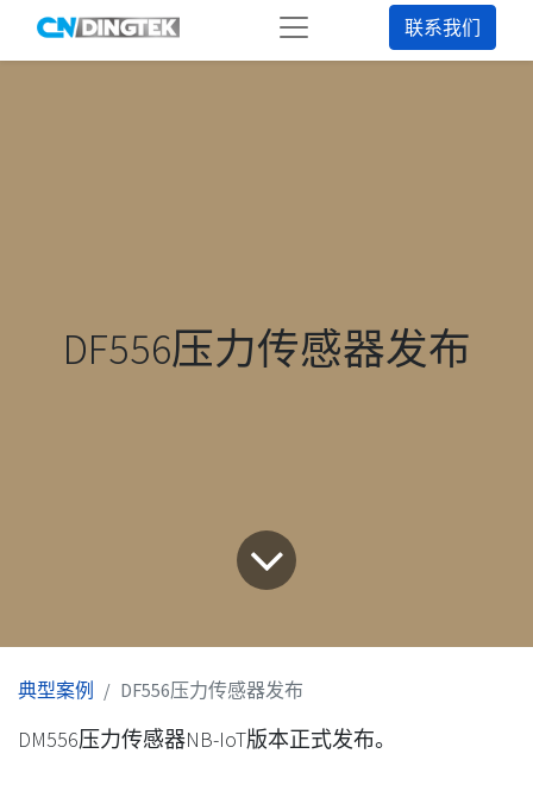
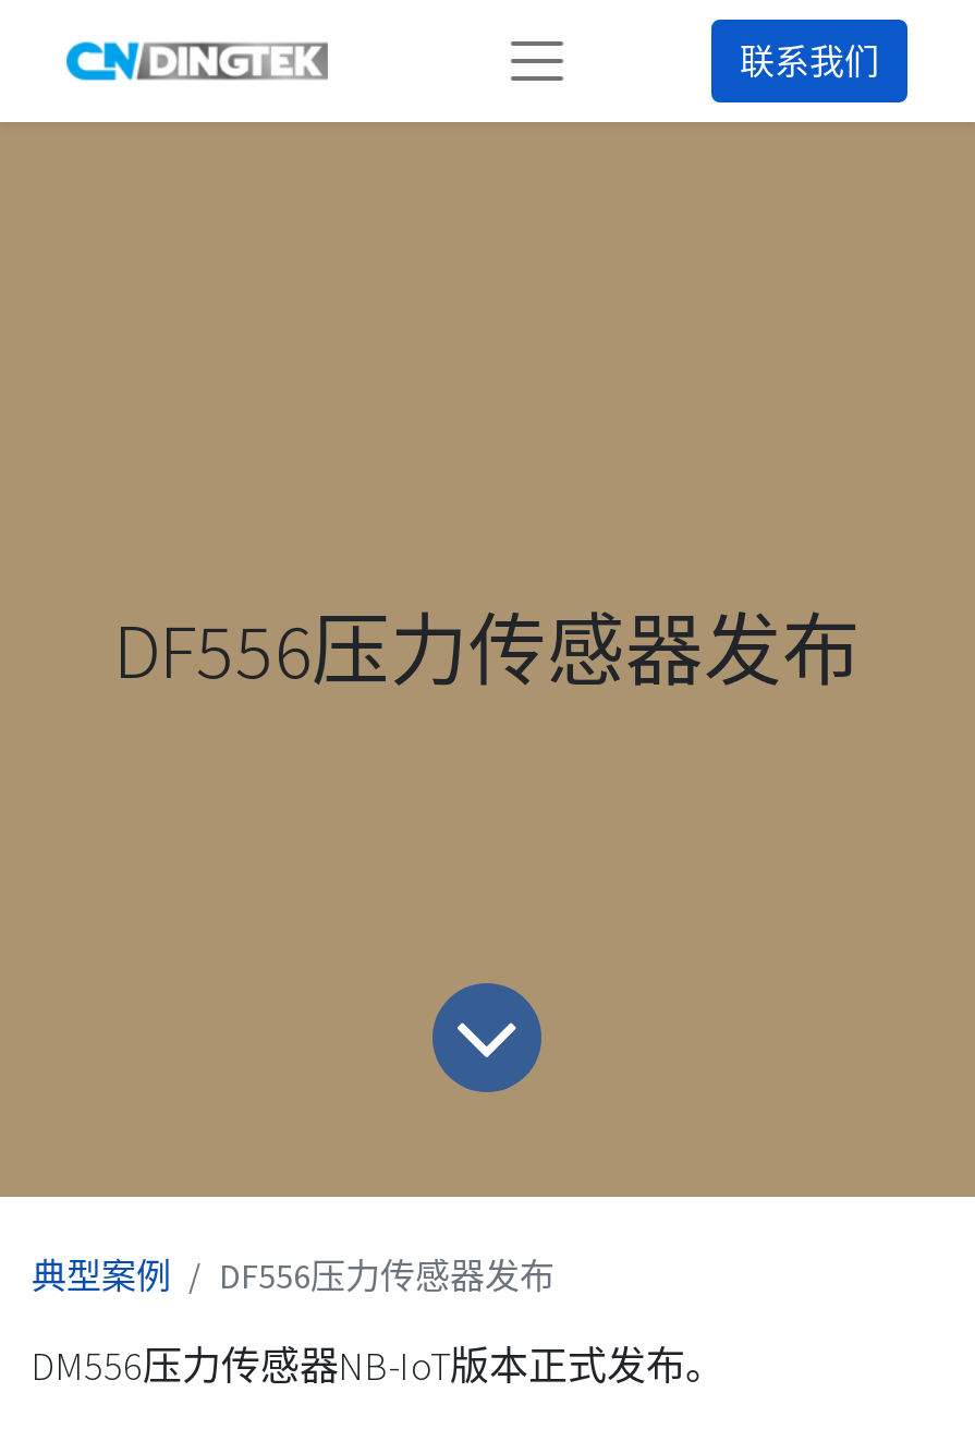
- [image]
+ [image]
